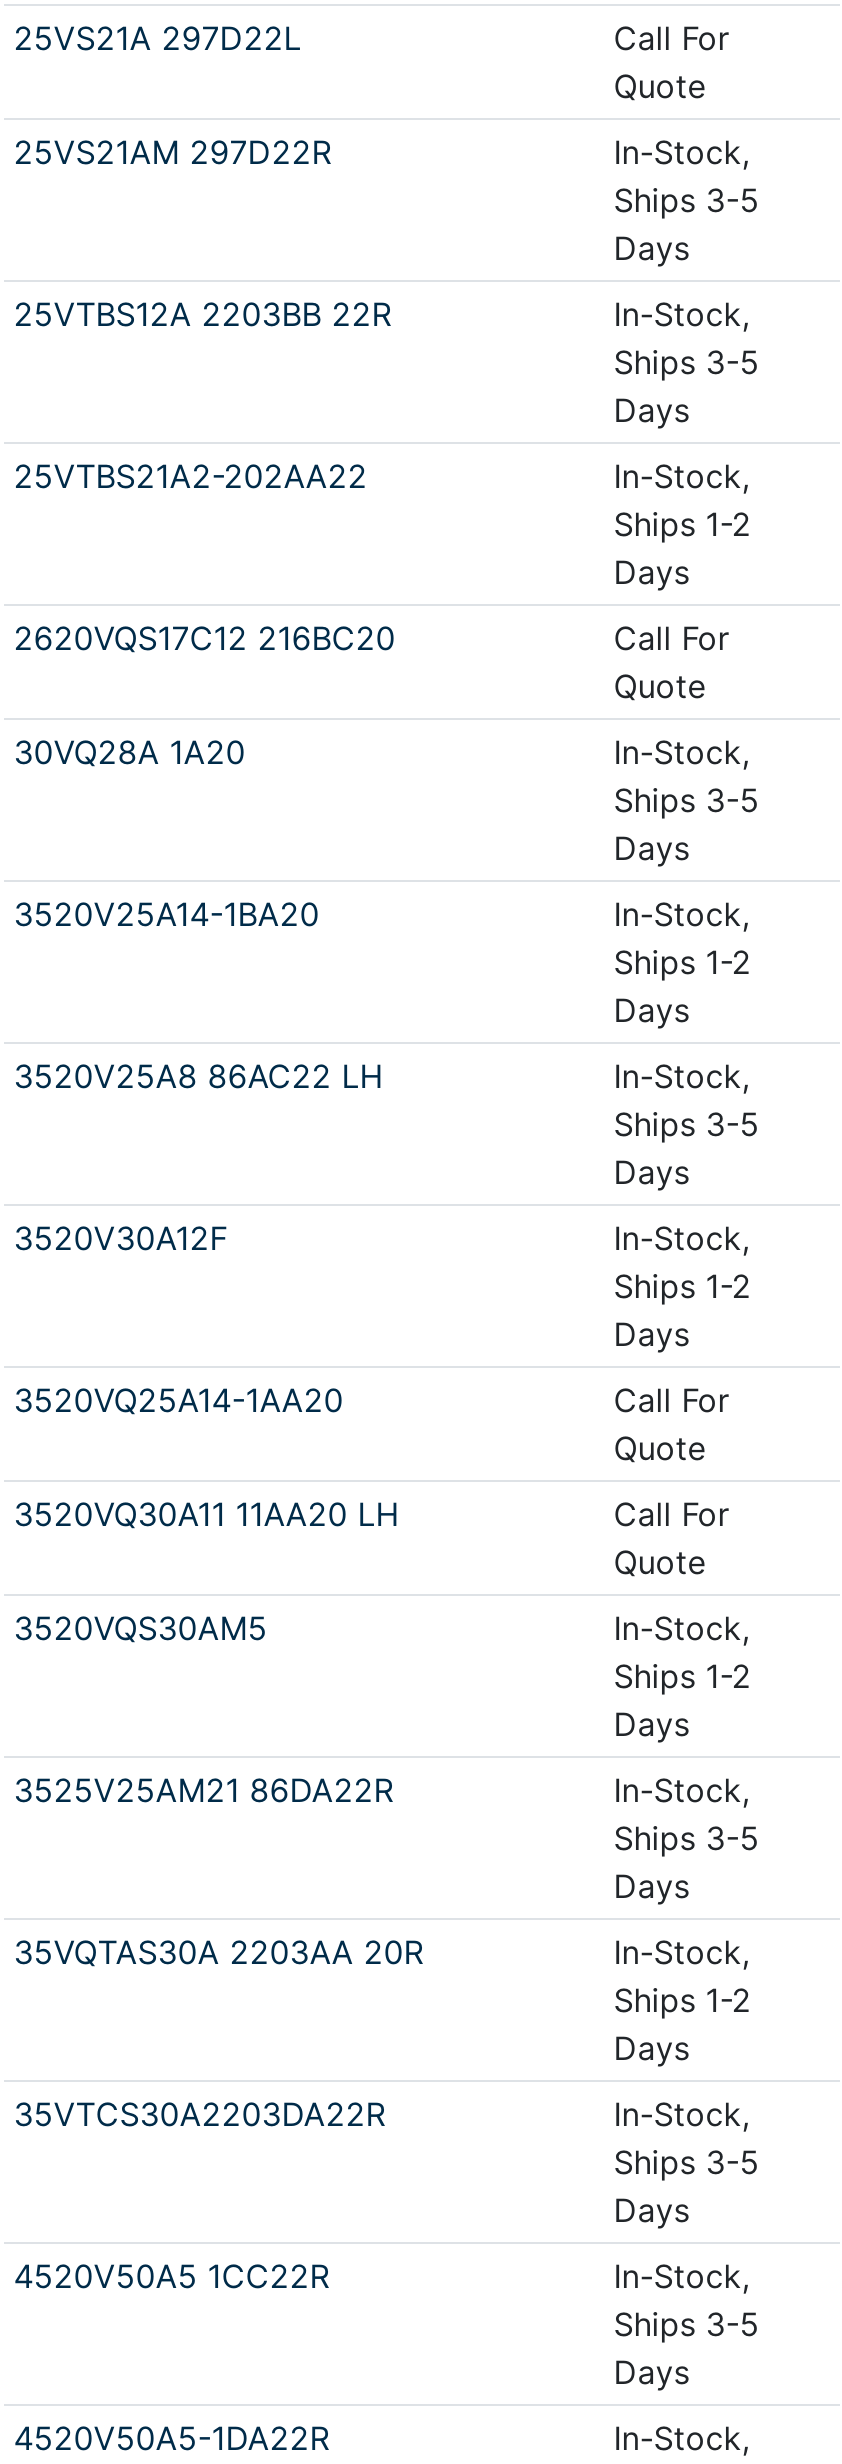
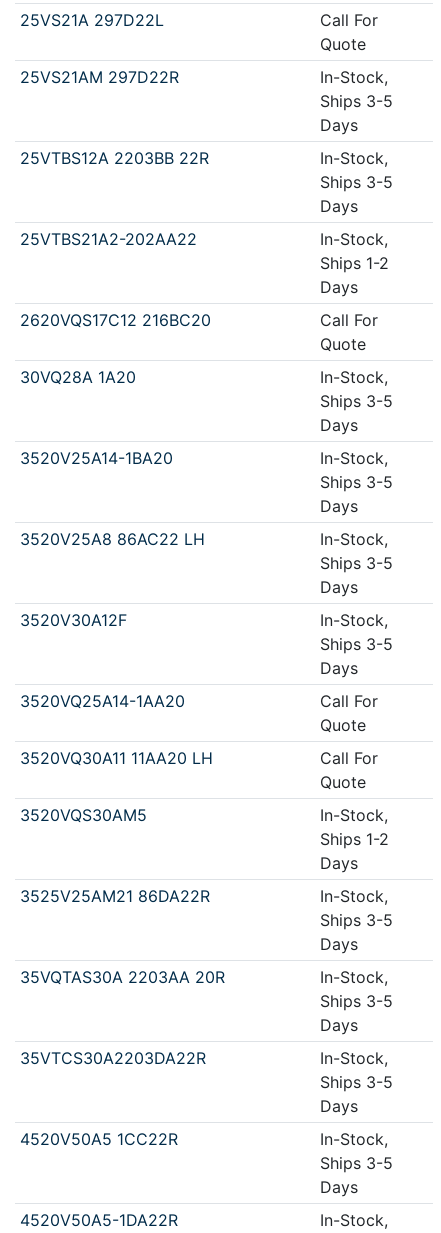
- Ships 1-2
+ Ships 3-5

- Ships 1-2
+ Ships 3-5

- Ships 1-2
+ Ships 3-5
